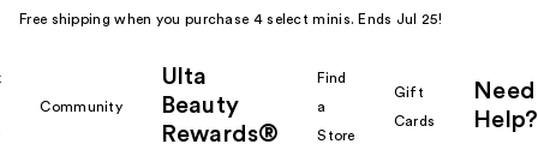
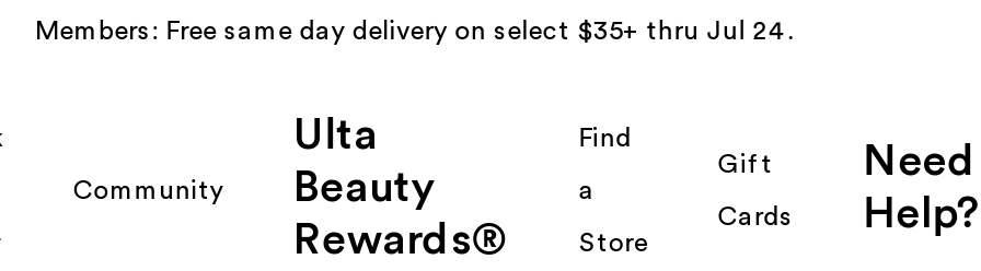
- Free shipping when you purchase 4 select minis. Ends Jul 25!
+ Members: Free same day delivery on select $35+ thru Jul 24.
